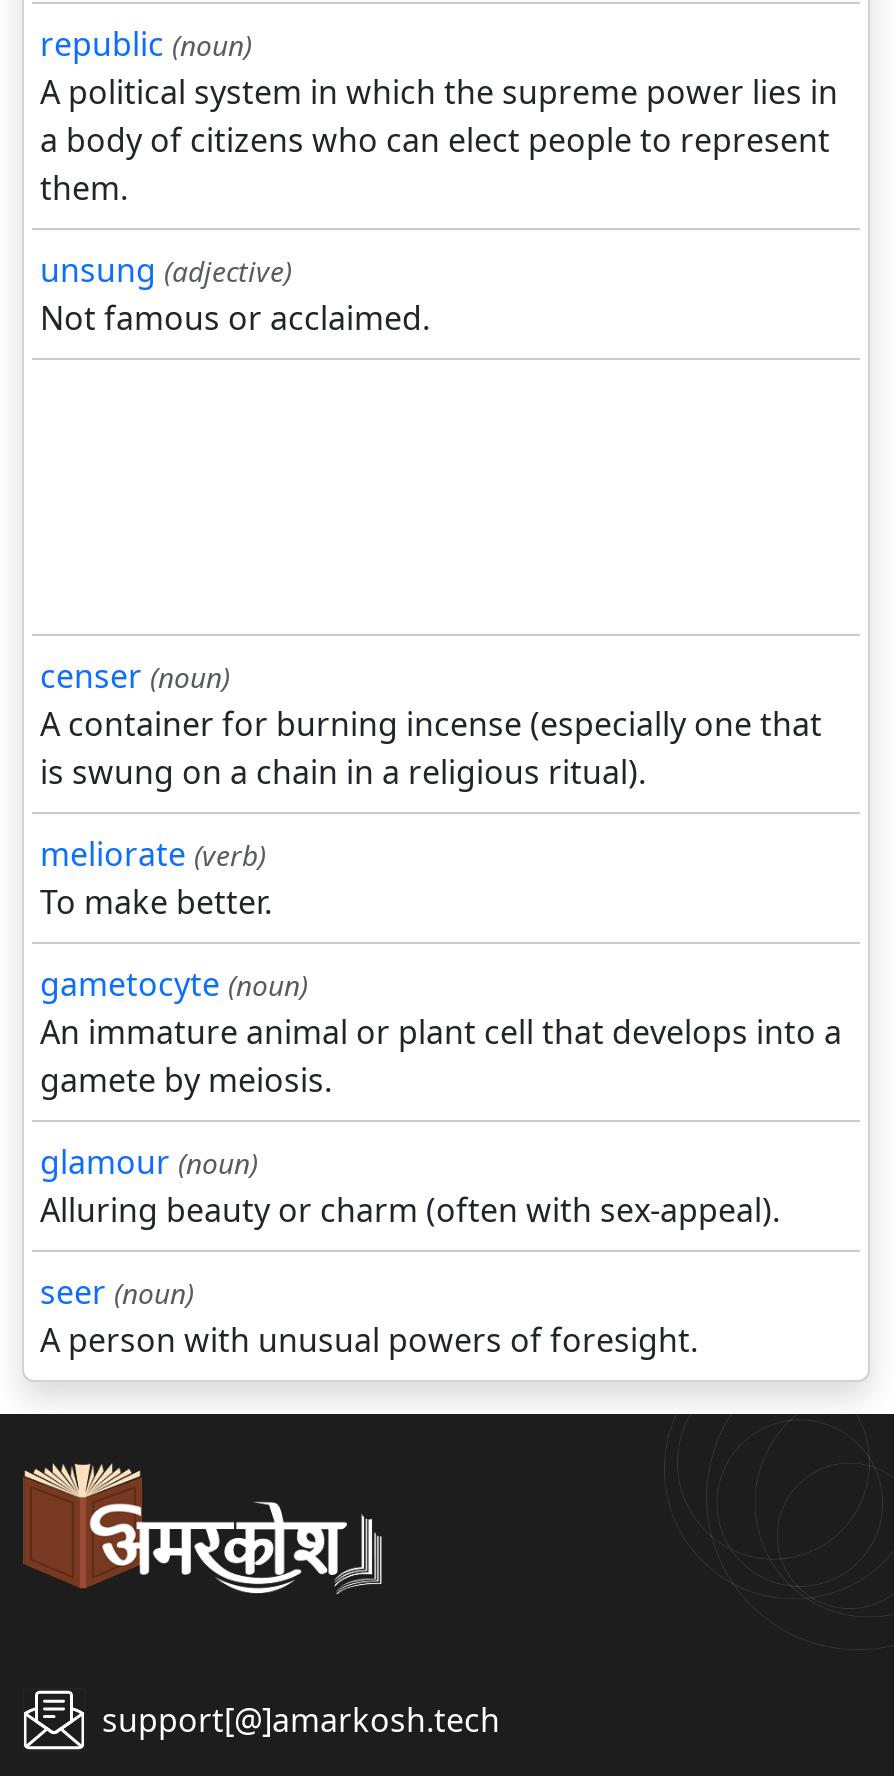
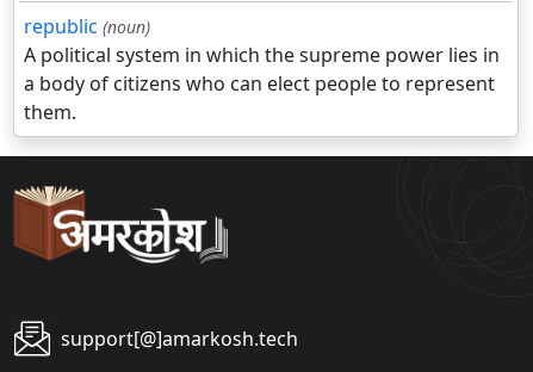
- unsung (adjective)
- Not famous or acclaimed.

- censer (noun)
- A container for burning incense (especially one that
- is swung on a chain in a religious ritual).
- meliorate (verb)
- To make better.
- gametocyte (noun)
- An immature animal or plant cell that develops into a
- gamete by meiosis.
- glamour (noun)
- Alluring beauty or charm (often with sex-appeal).
- seer (noun)
- A person with unusual powers of foresight.
